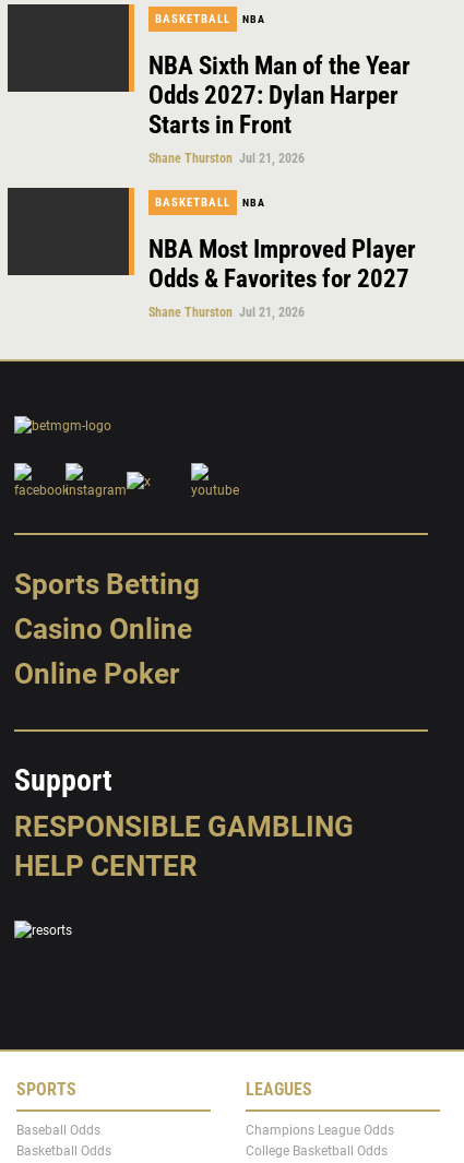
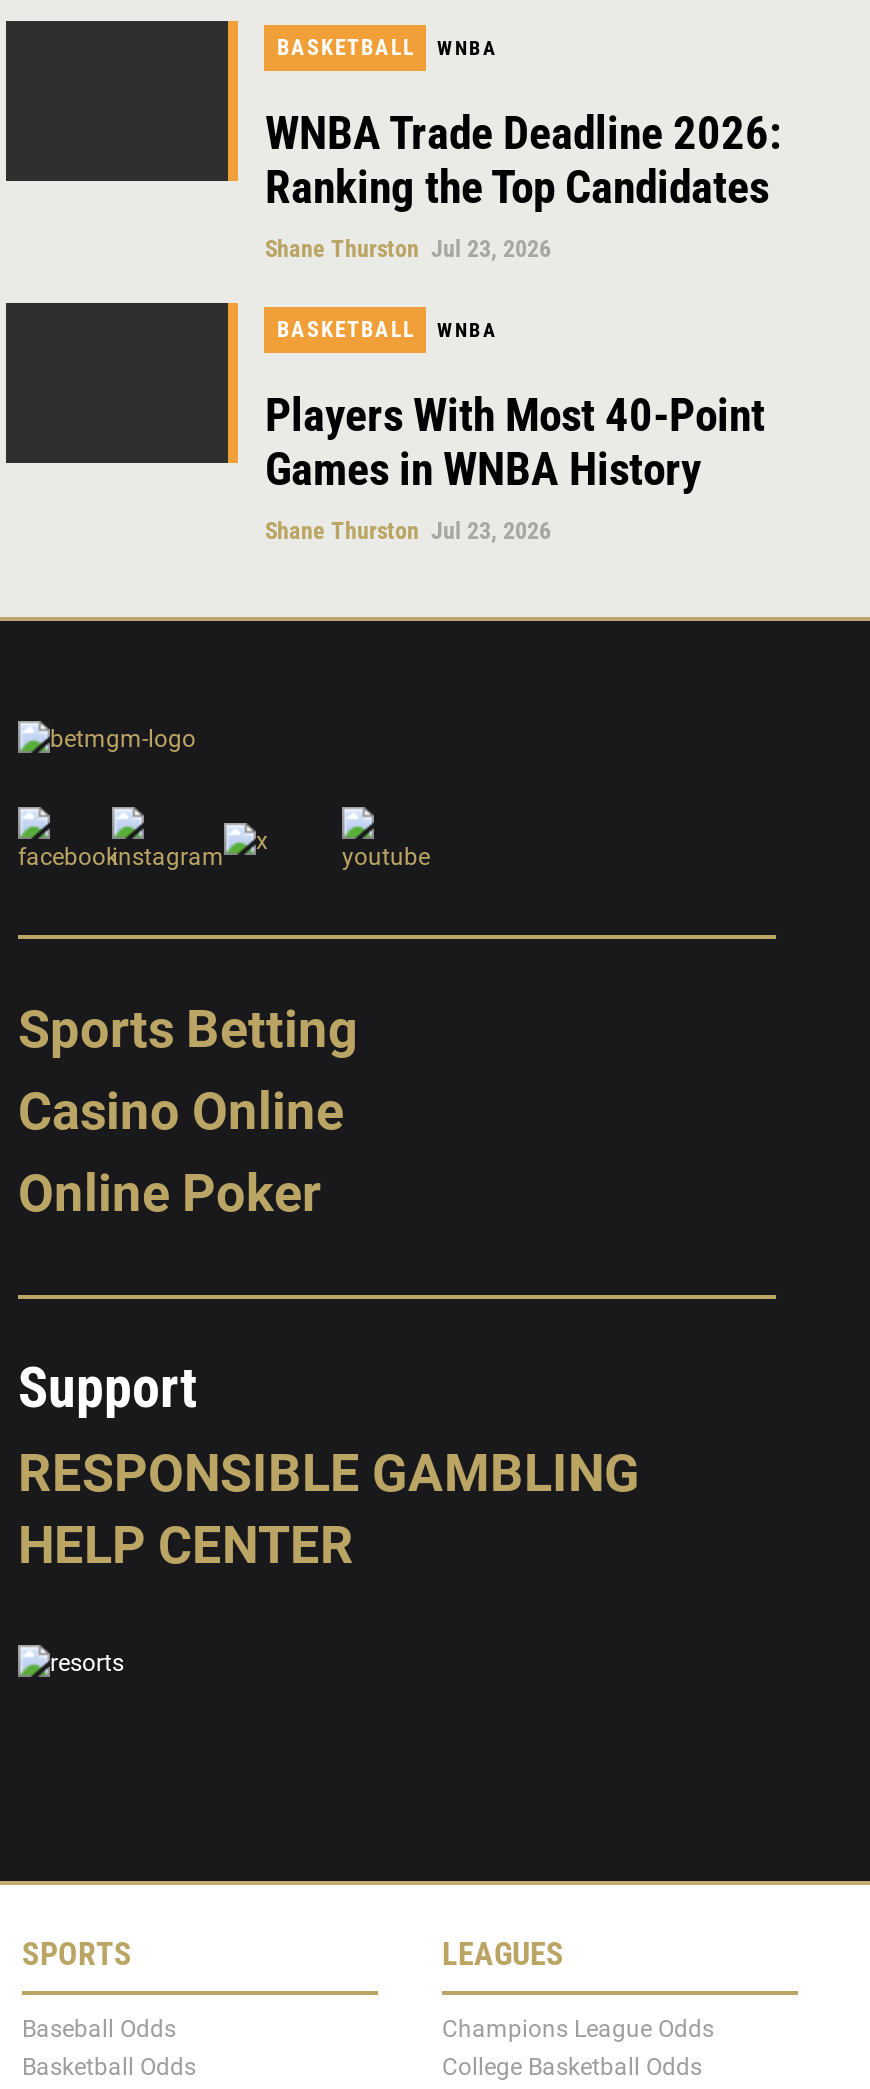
- NBA
+ WNBA

- NBA Sixth Man of the Year
- Odds 2027: Dylan Harper
- Starts in Front
- Shane Thurston Jul 21, 2026
+ WNBA Trade Deadline 2026:
+ Ranking the Top Candidates
+ Shane Thurston Jul 23, 2026

- NBA
+ WNBA

- NBA Most Improved Player
- Odds & Favorites for 2027
- Shane Thurston Jul 21, 2026
+ Players With Most 40-Point
+ Games in WNBA History
+ Shane Thurston Jul 23, 2026
